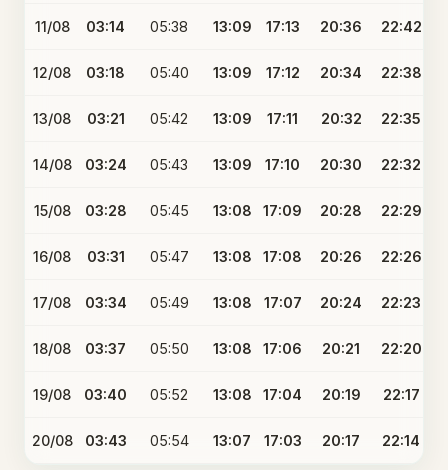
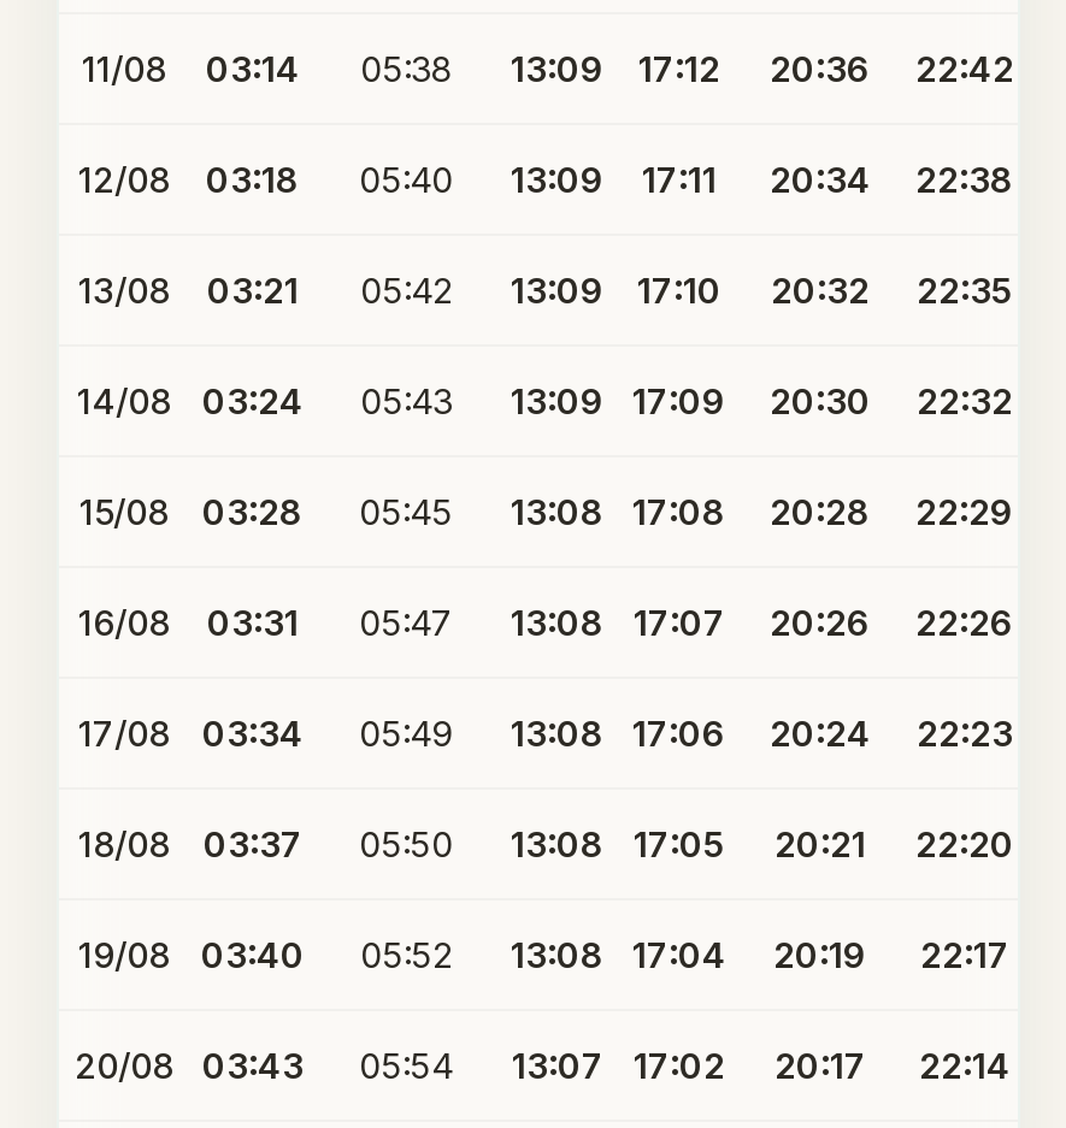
- 11/08 03:14 05:38 13:09 17:13 20:36 22:42
+ 11/08 03:14 05:38 13:09 17:12 20:36 22:42

- 12/08 03:18 05:40 13:09 17:12 20:34 22:38
+ 12/08 03:18 05:40 13:09 17:11 20:34 22:38

- 13/08 03:21 05:42 13:09 17:11 20:32 22:35
+ 13/08 03:21 05:42 13:09 17:10 20:32 22:35

- 14/08 03:24 05:43 13:09 17:10 20:30 22:32
+ 14/08 03:24 05:43 13:09 17:09 20:30 22:32

- 15/08 03:28 05:45 13:08 17:09 20:28 22:29
+ 15/08 03:28 05:45 13:08 17:08 20:28 22:29

- 16/08 03:31 05:47 13:08 17:08 20:26 22:26
+ 16/08 03:31 05:47 13:08 17:07 20:26 22:26

- 17/08 03:34 05:49 13:08 17:07 20:24 22:23
+ 17/08 03:34 05:49 13:08 17:06 20:24 22:23

- 18/08 03:37 05:50 13:08 17:06 20:21 22:20
+ 18/08 03:37 05:50 13:08 17:05 20:21 22:20

- 20/08 03:43 05:54 13:07 17:03 20:17 22:14
+ 20/08 03:43 05:54 13:07 17:02 20:17 22:14
